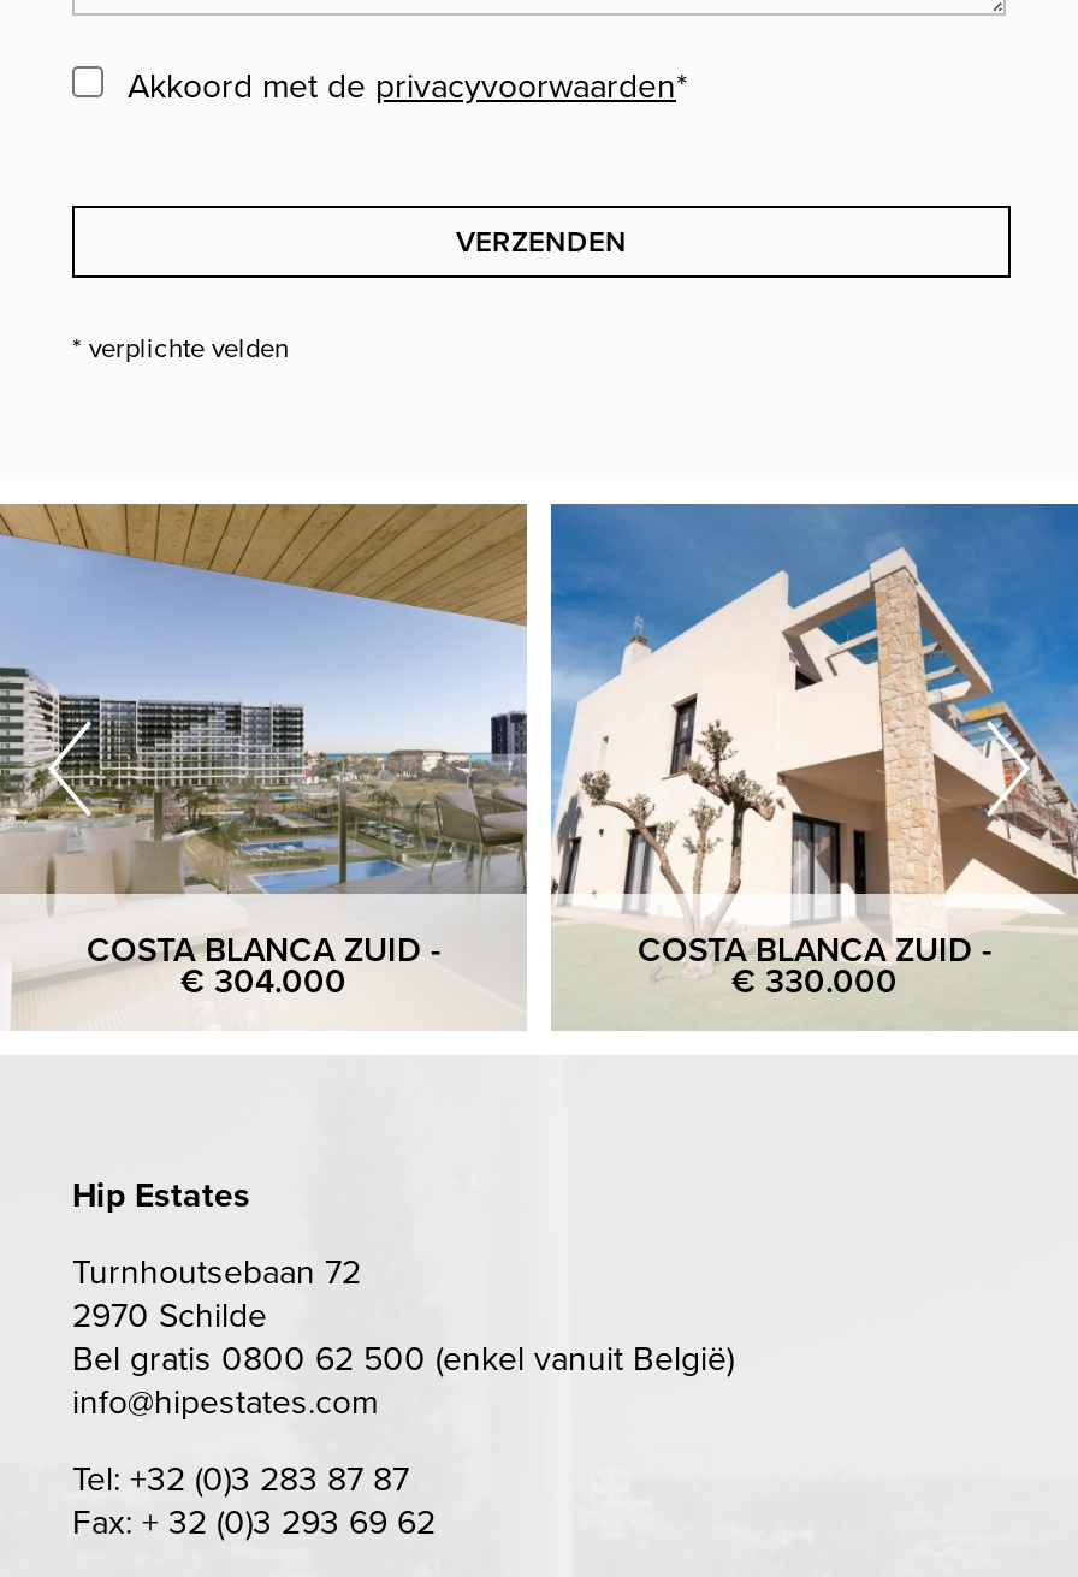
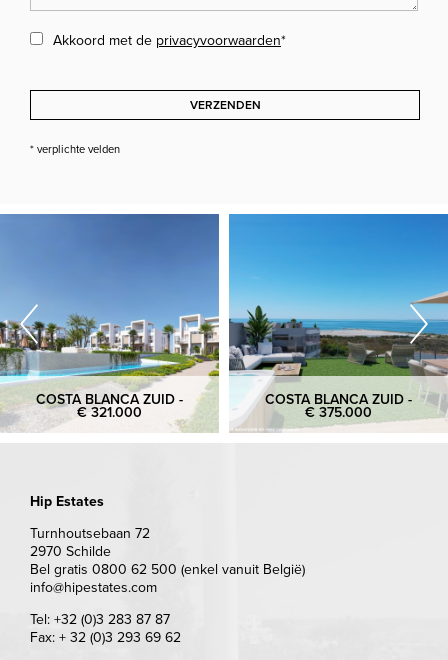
- [image]
- € 304.000
+ [image]
+ € 321.000

- [image]
- € 330.000
+ [image]
+ € 375.000
